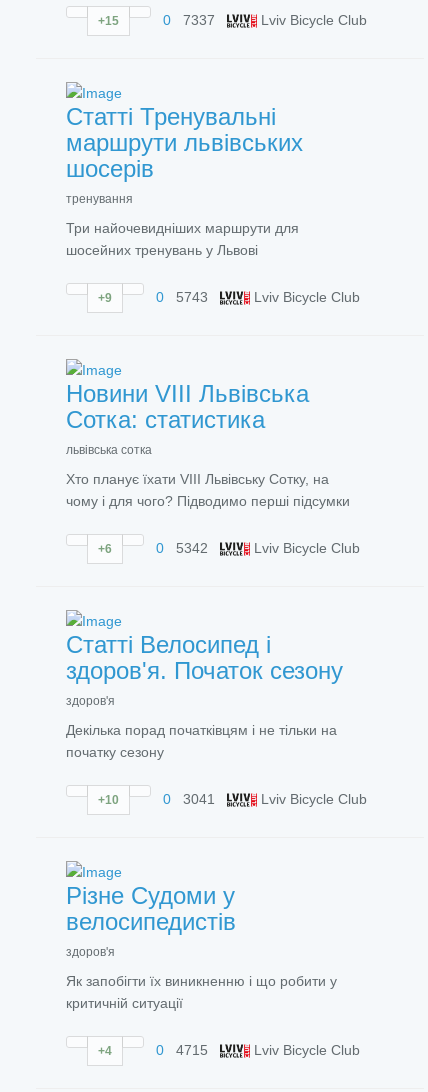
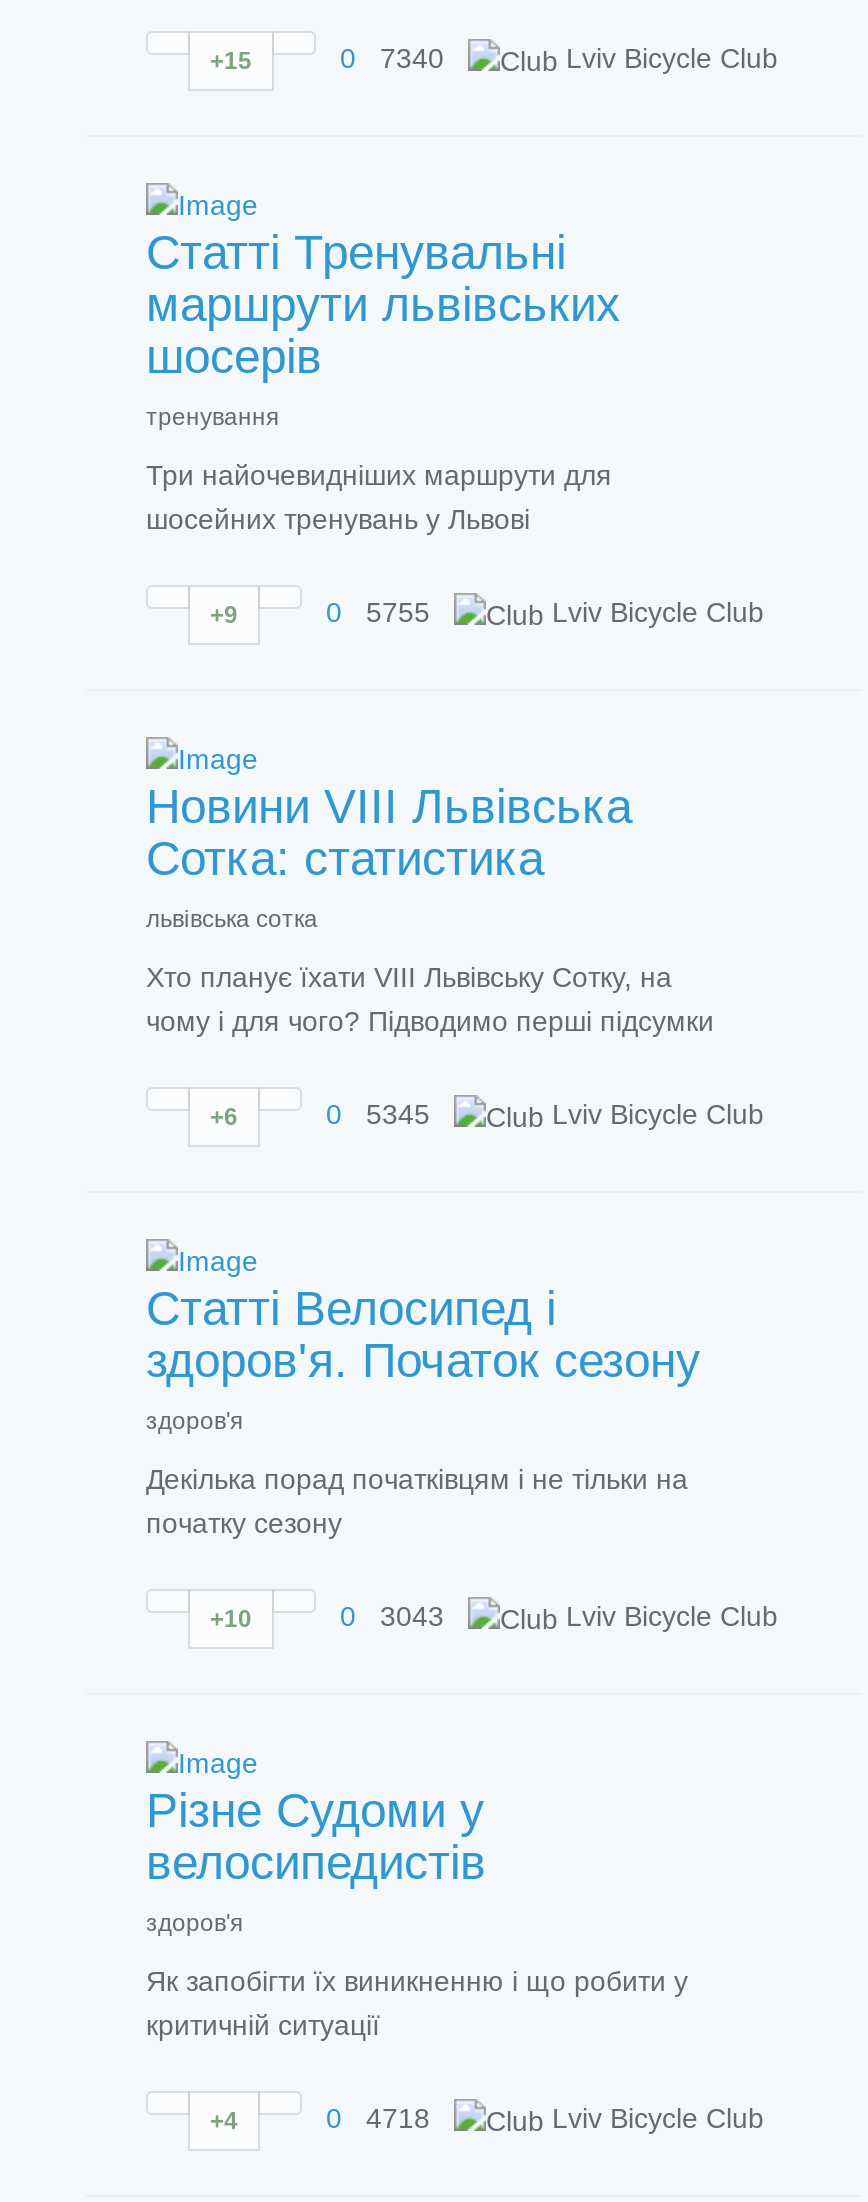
- 0 7337
+ 0 7340

- 0 5743
+ 0 5755

- 0 5342
+ 0 5345

- 0 3041
+ 0 3043

- 0 4715
+ 0 4718
